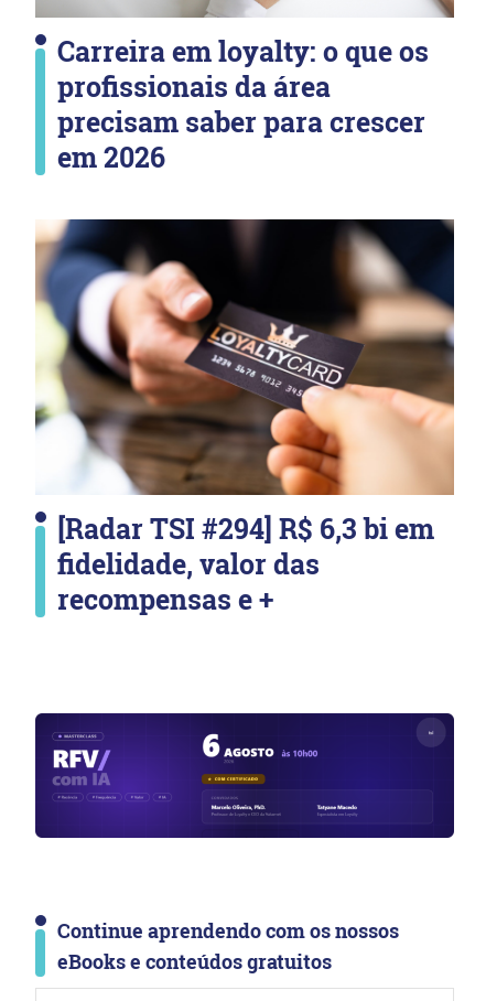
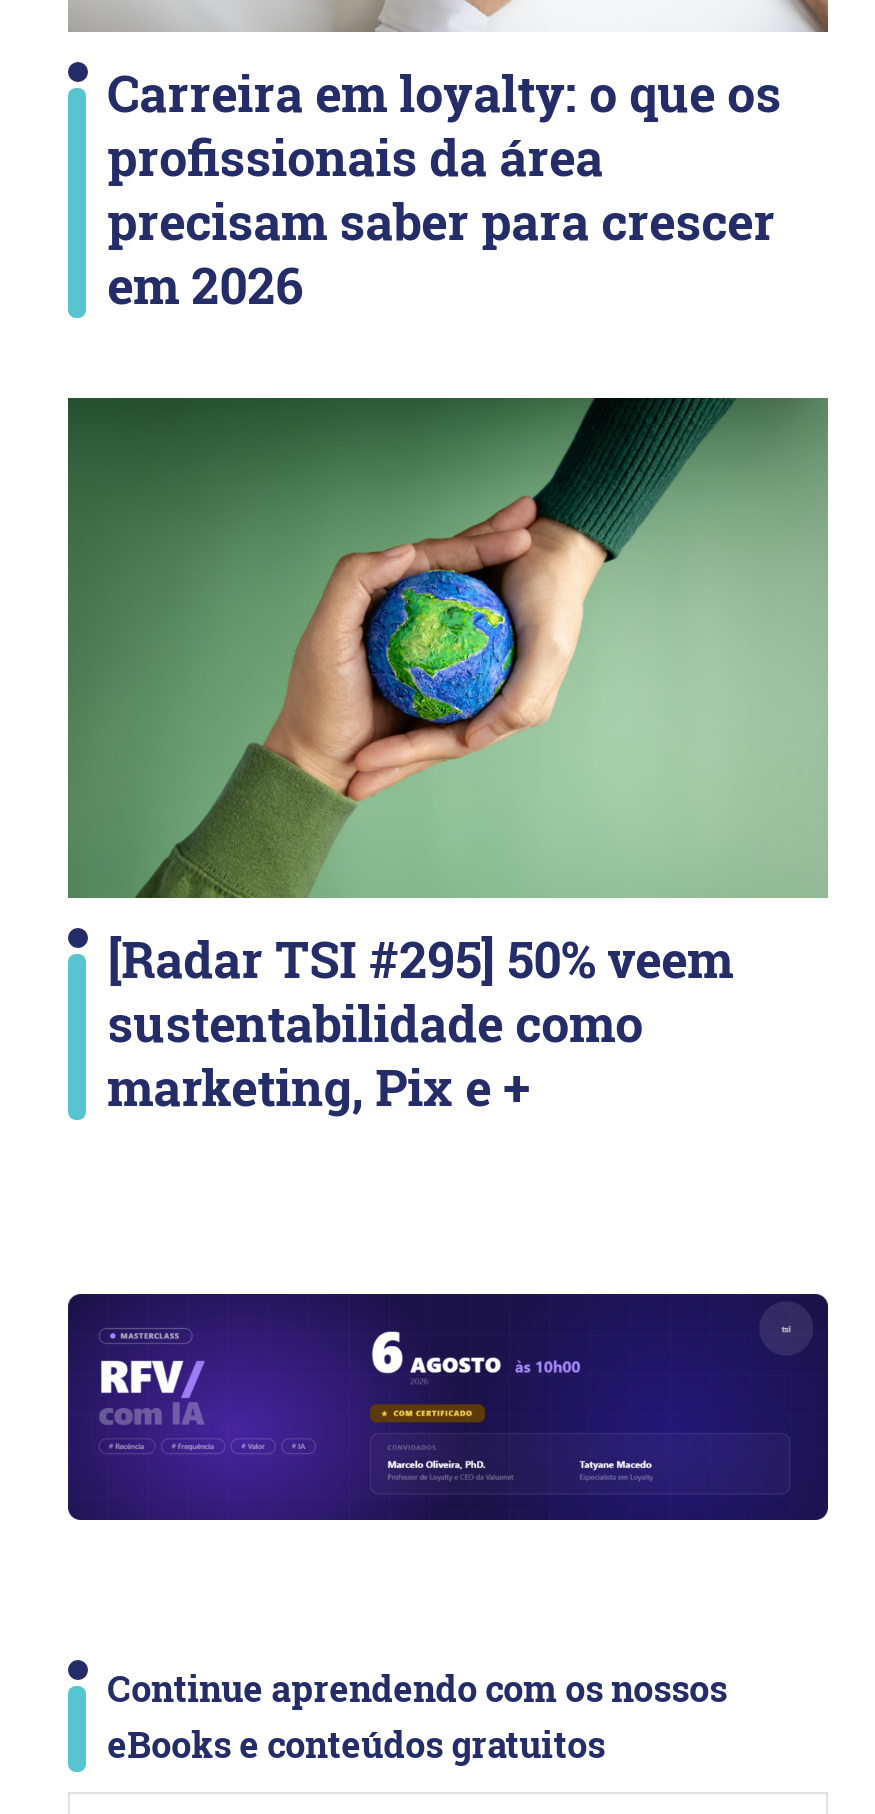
- [image]
- [Radar TSI #294] R$ 6,3 bi em
- fidelidade, valor das
- recompensas e +
+ [image]
+ [Radar TSI #295] 50% veem
+ sustentabilidade como
+ marketing, Pix e +
